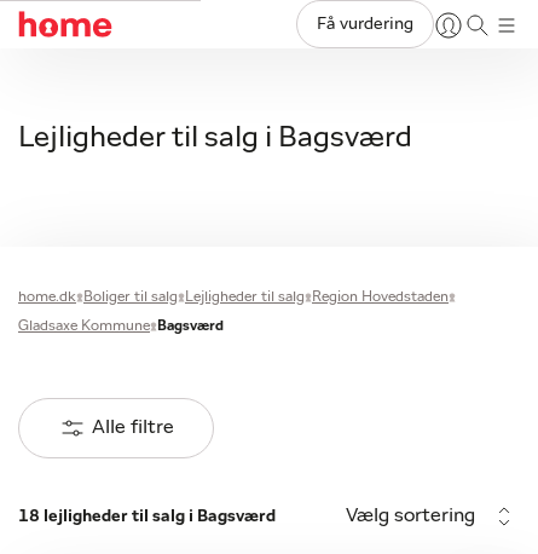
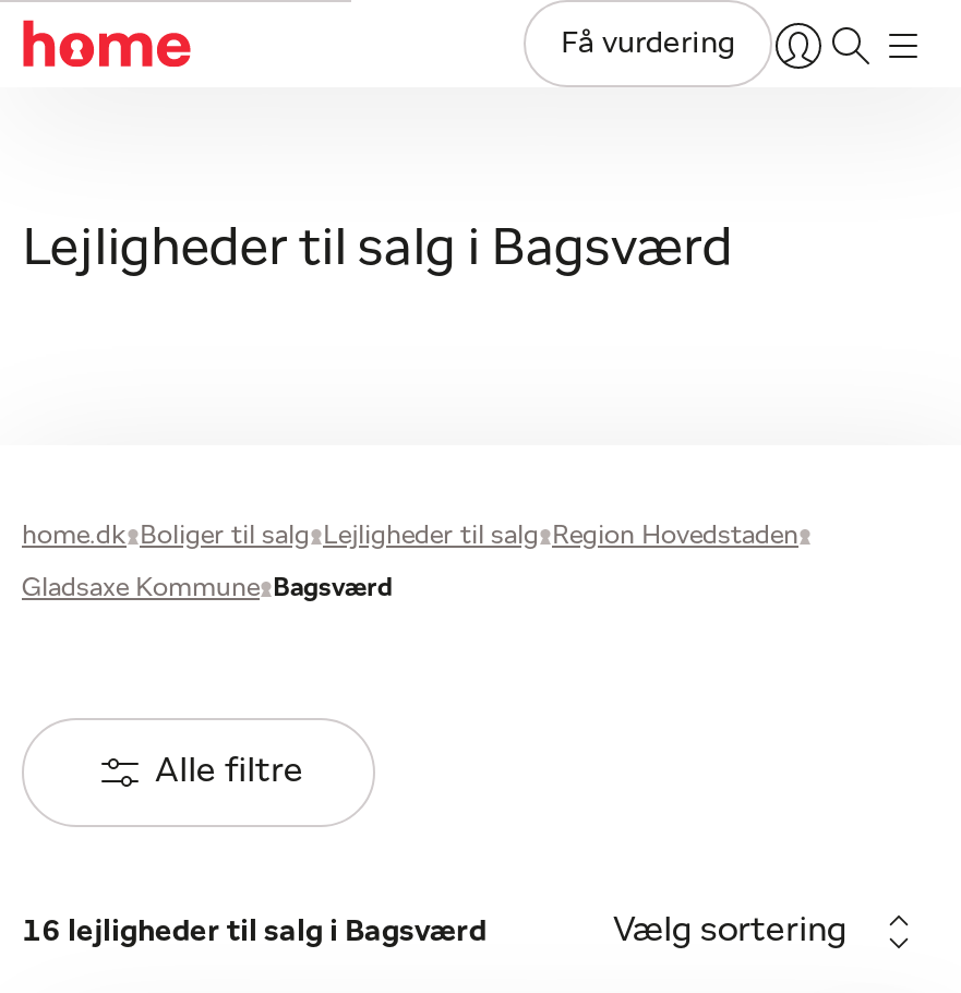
- 18 lejligheder til salg i Bagsværd
+ 16 lejligheder til salg i Bagsværd
